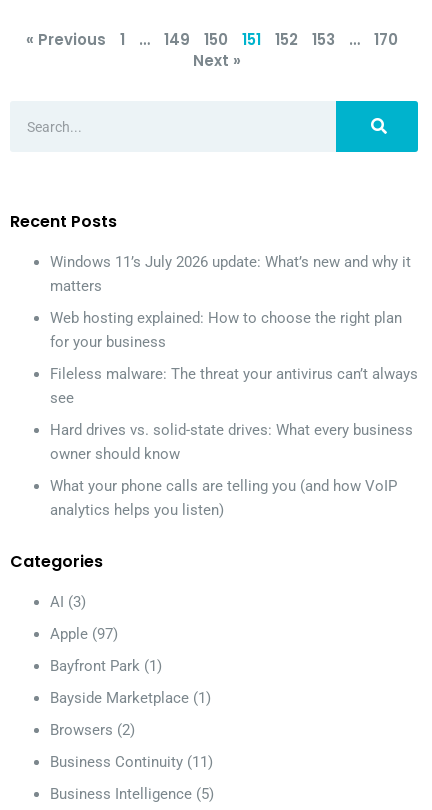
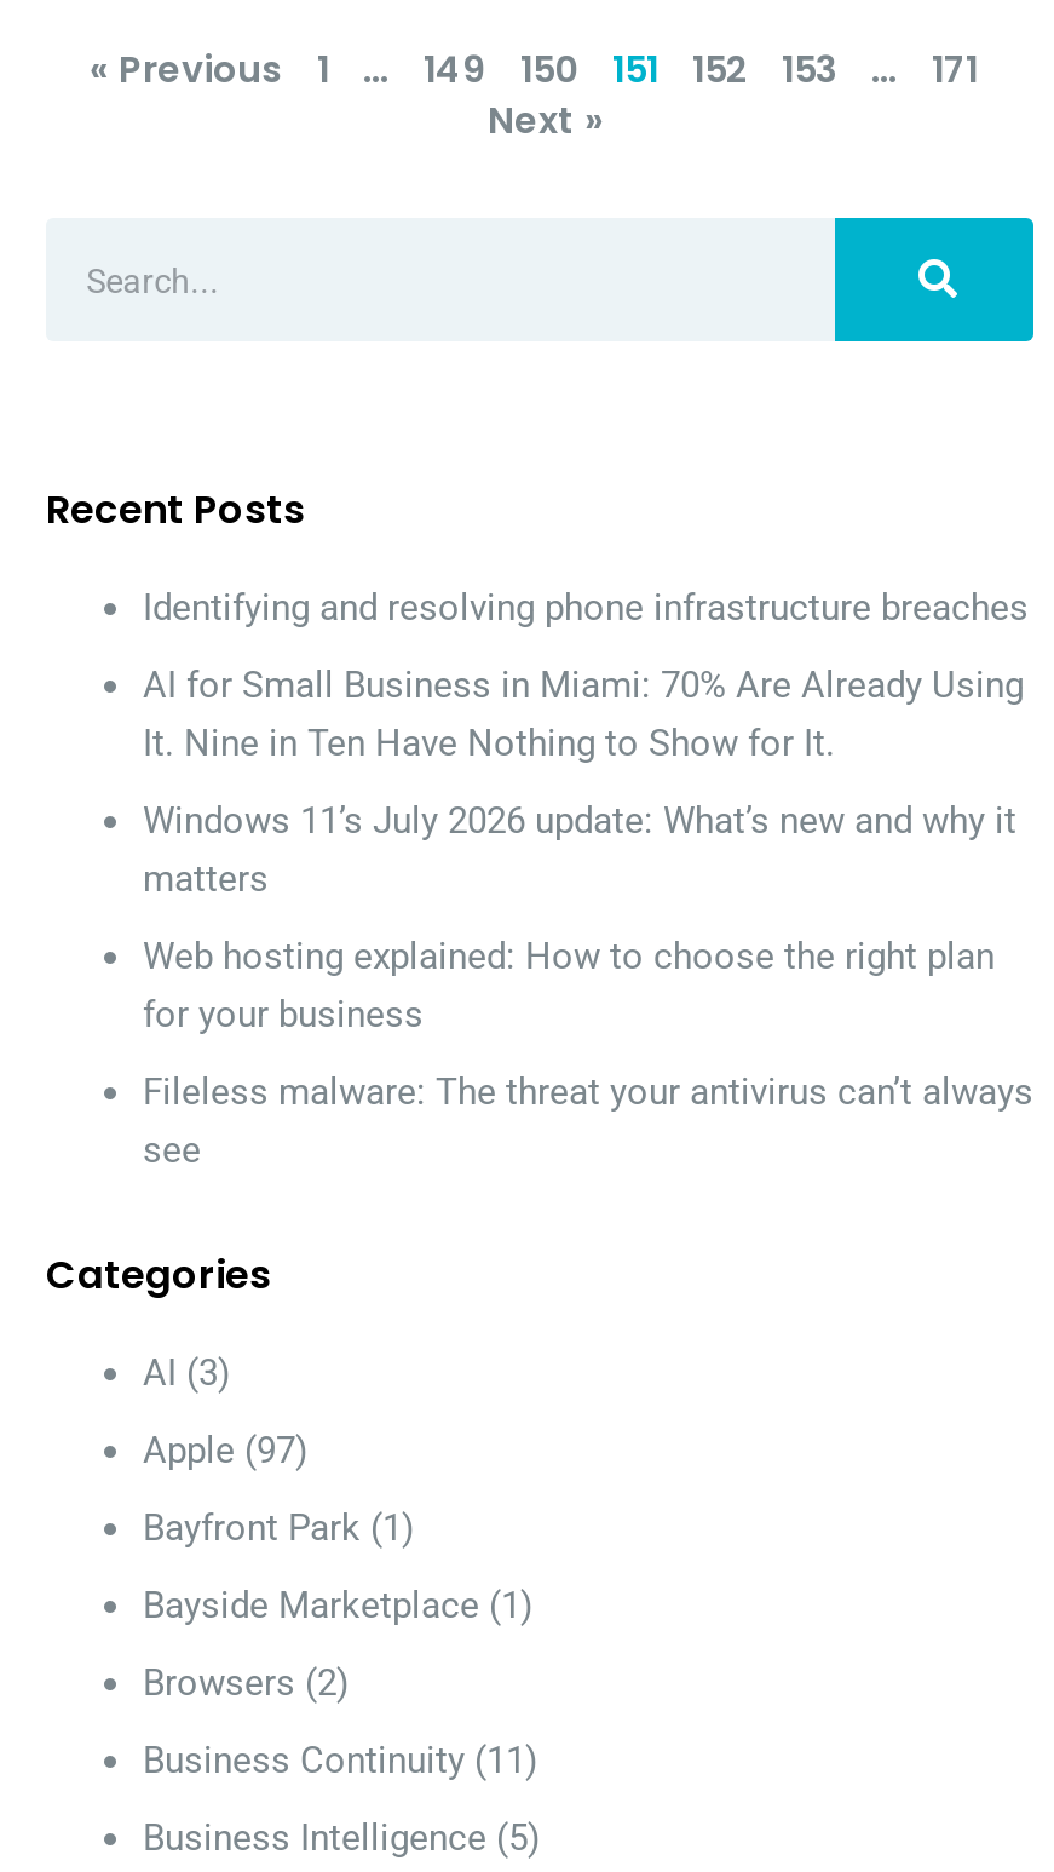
- 170
+ 171

+ Identifying and resolving phone infrastructure breaches
+ AI for Small Business in Miami: 70% Are Already Using
+ It. Nine in Ten Have Nothing to Show for It.

moved down: Windows 11’s July 2026 update: What’s new and why it | matters | Web hosting explained: How to choose the right plan | for your business | Fileless malware: The threat your antivirus can’t always | see

- Hard drives vs. solid-state drives: What every business
- owner should know
- What your phone calls are telling you (and how VoIP
- analytics helps you listen)
